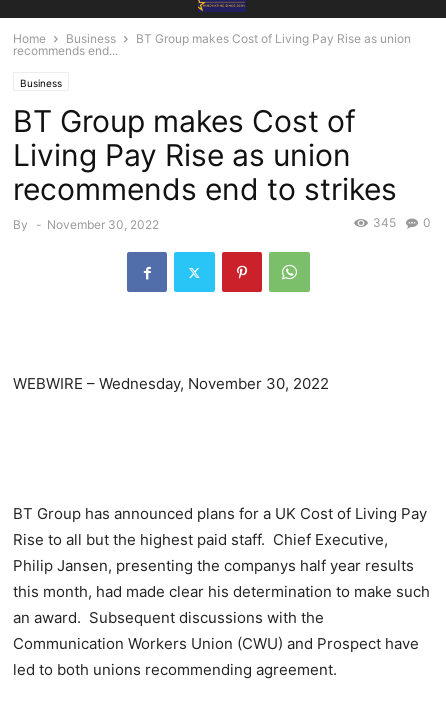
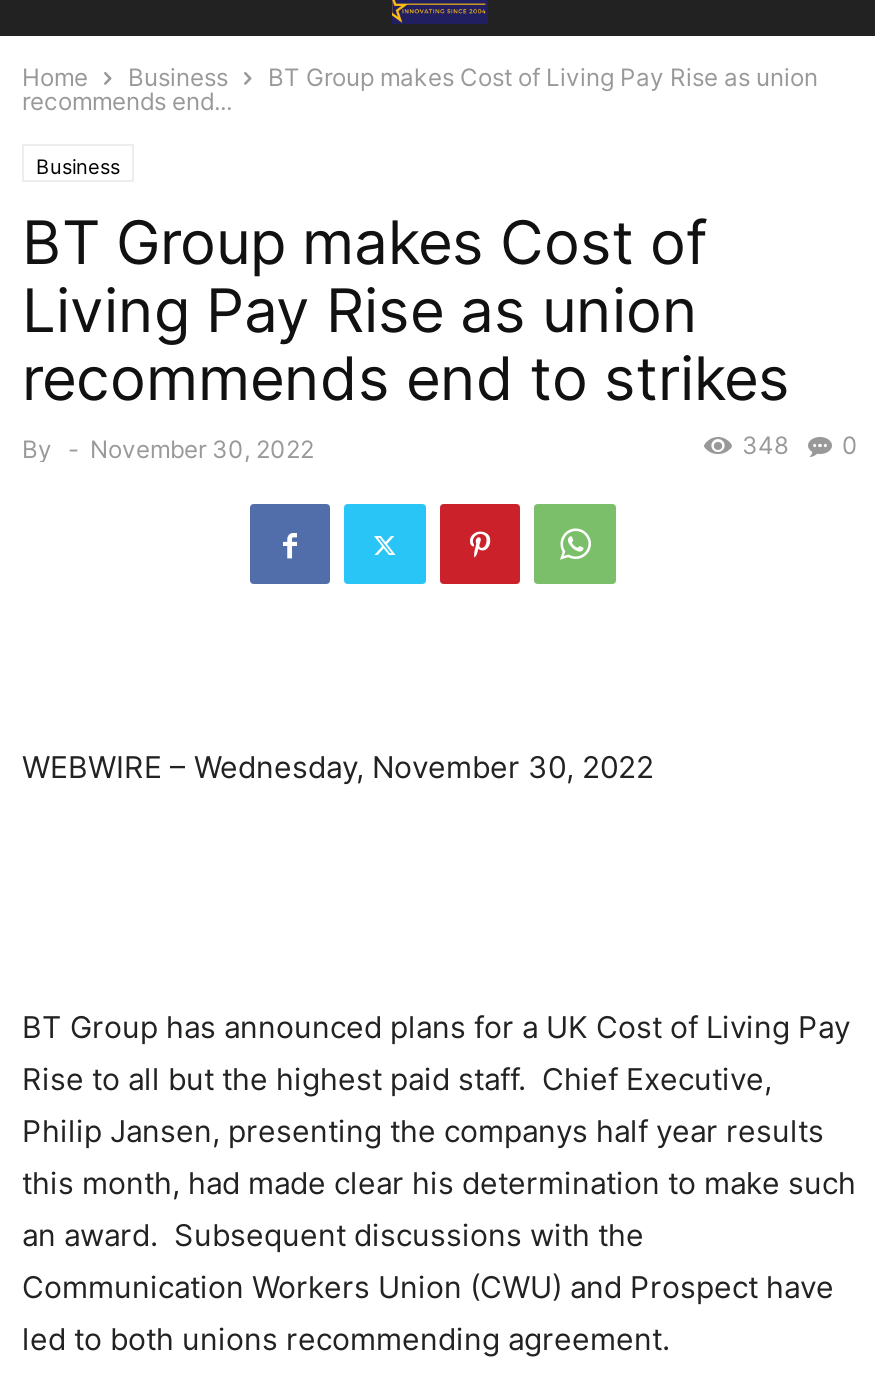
- 345 0
+ 348 0
